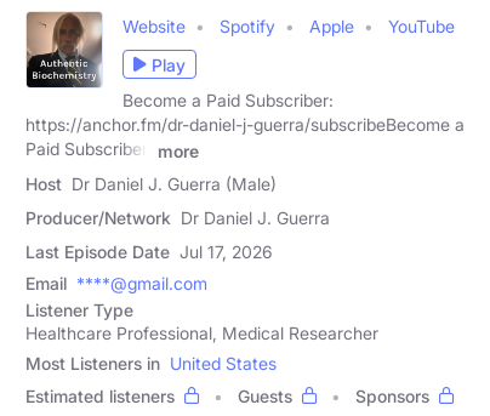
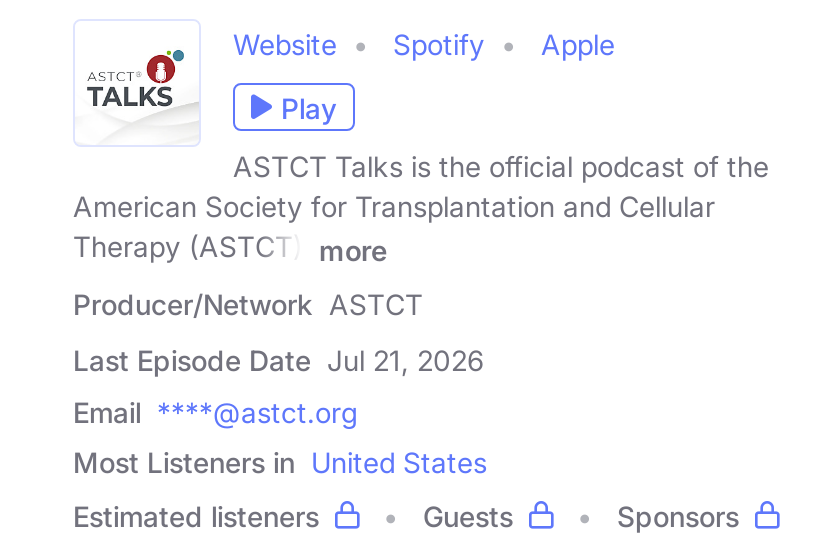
- [image]
- Become a Paid Subscriber:
- https://anchor.fm/dr-daniel-j-guerra/subscribeBecome a
- Paid Subscriber: more
- Host Dr Daniel J. Guerra (Male)
- Producer/Network Dr Daniel J. Guerra
- Last Episode Date Jul 17, 2026
- Email ****@gmail.com
- Listener Type
- Healthcare Professional, Medical Researcher
+ [image]
+ ASTCT Talks is the official podcast of the
+ American Society for Transplantation and Cellular
+ Therapy (ASTCT). more
+ Producer/Network ASTCT
+ Last Episode Date Jul 21, 2026
+ Email ****@astct.org

- YouTube
